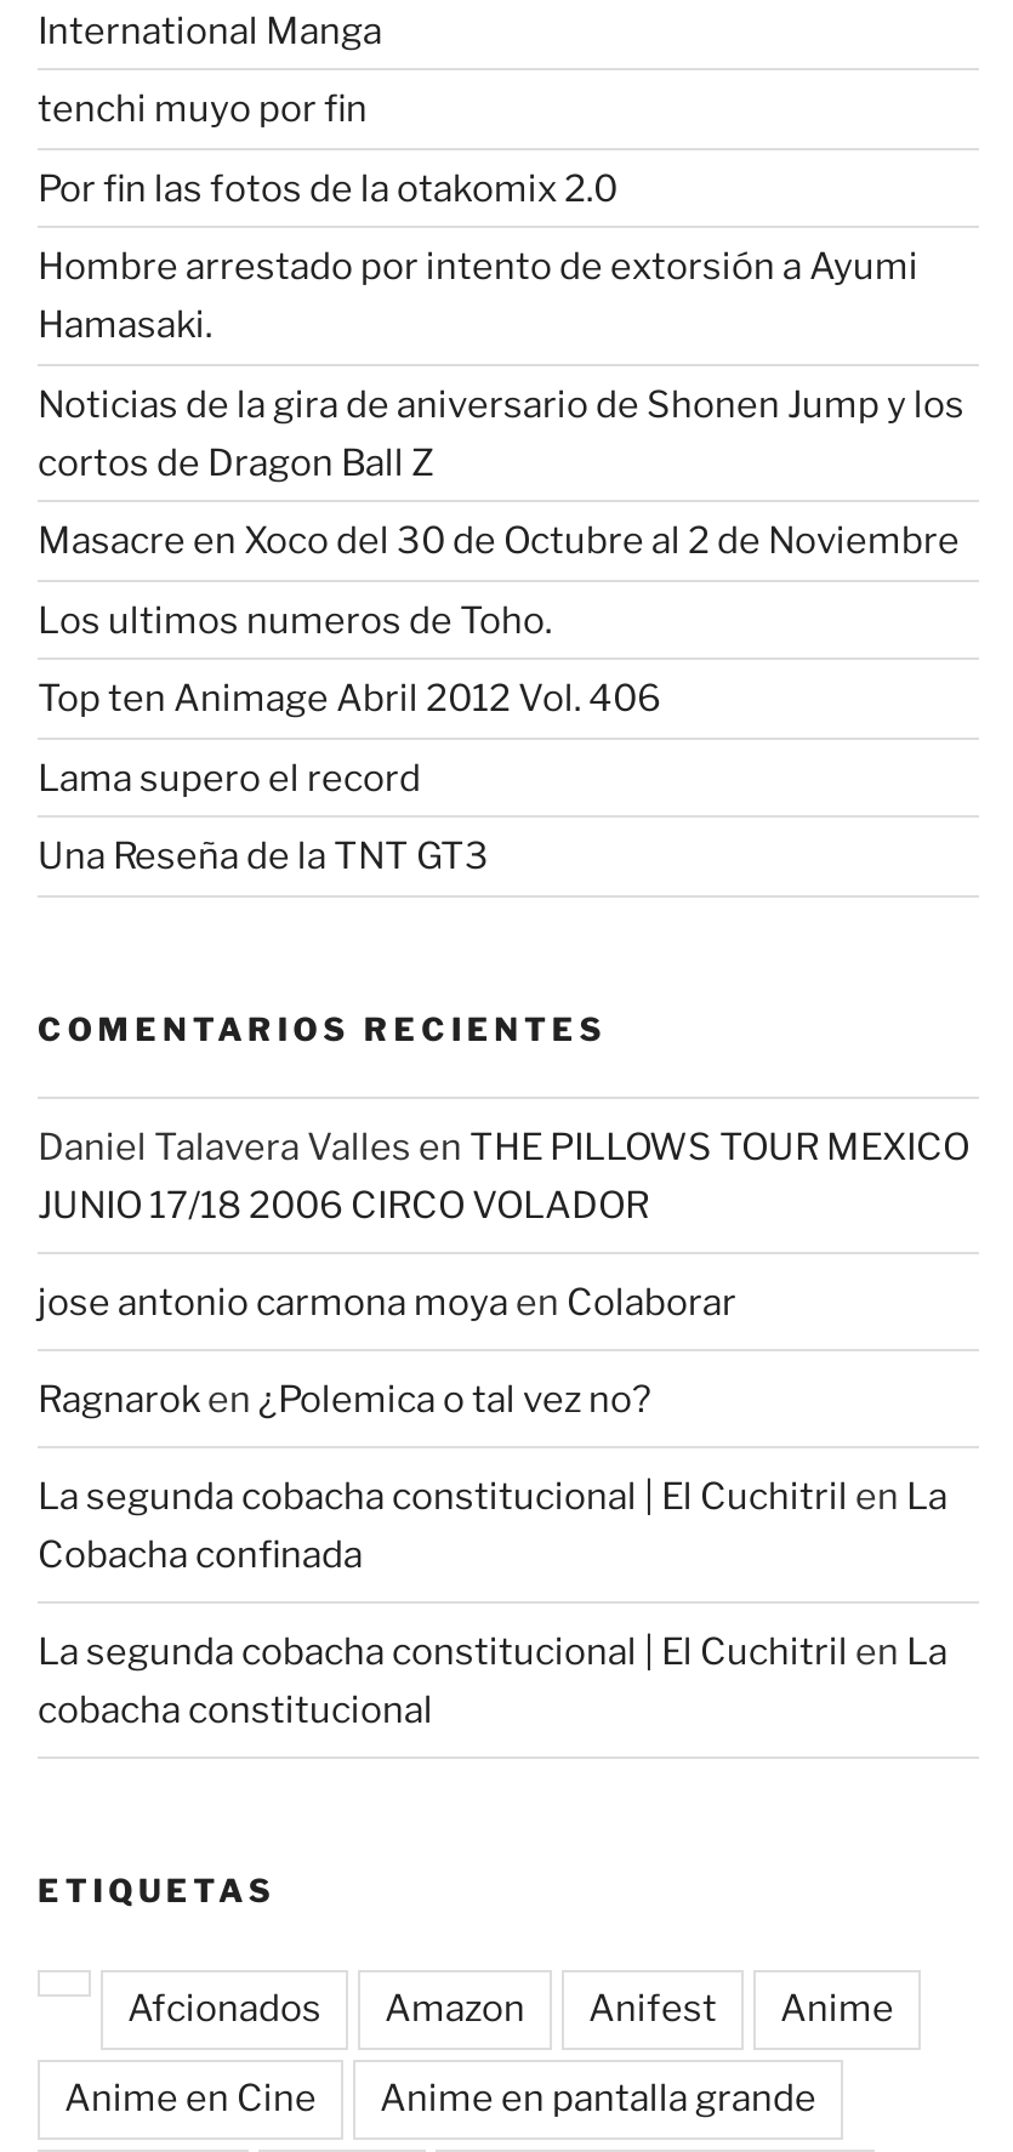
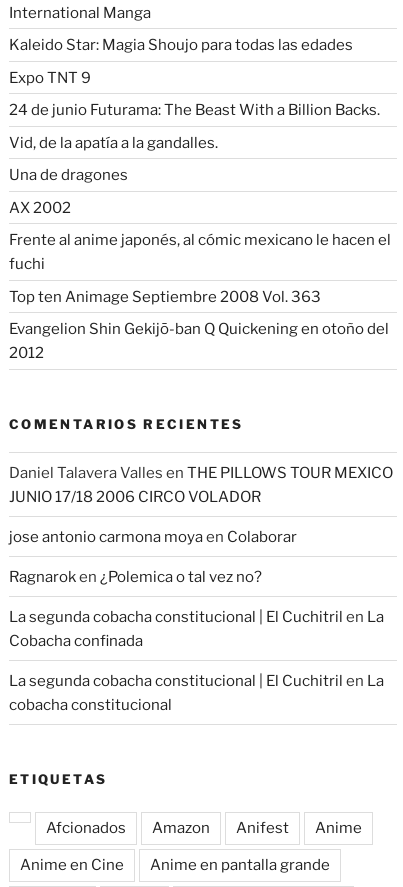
- tenchi muyo por fin
+ Kaleido Star: Magia Shoujo para todas las edades

- Por fin las fotos de la otakomix 2.0
+ Expo TNT 9

- Hombre arrestado por intento de extorsión a Ayumi
- Hamasaki.
+ 24 de junio Futurama: The Beast With a Billion Backs.

- Noticias de la gira de aniversario de Shonen Jump y los
- cortos de Dragon Ball Z
+ Vid, de la apatía a la gandalles.

- Masacre en Xoco del 30 de Octubre al 2 de Noviembre
+ Una de dragones

- Los ultimos numeros de Toho.
+ AX 2002

- Top ten Animage Abril 2012 Vol. 406
+ Frente al anime japonés, al cómic mexicano le hacen el
+ fuchi

- Lama supero el record
+ Top ten Animage Septiembre 2008 Vol. 363

- Una Reseña de la TNT GT3
+ Evangelion Shin Gekijō-ban Q Quickening en otoño del
+ 2012
